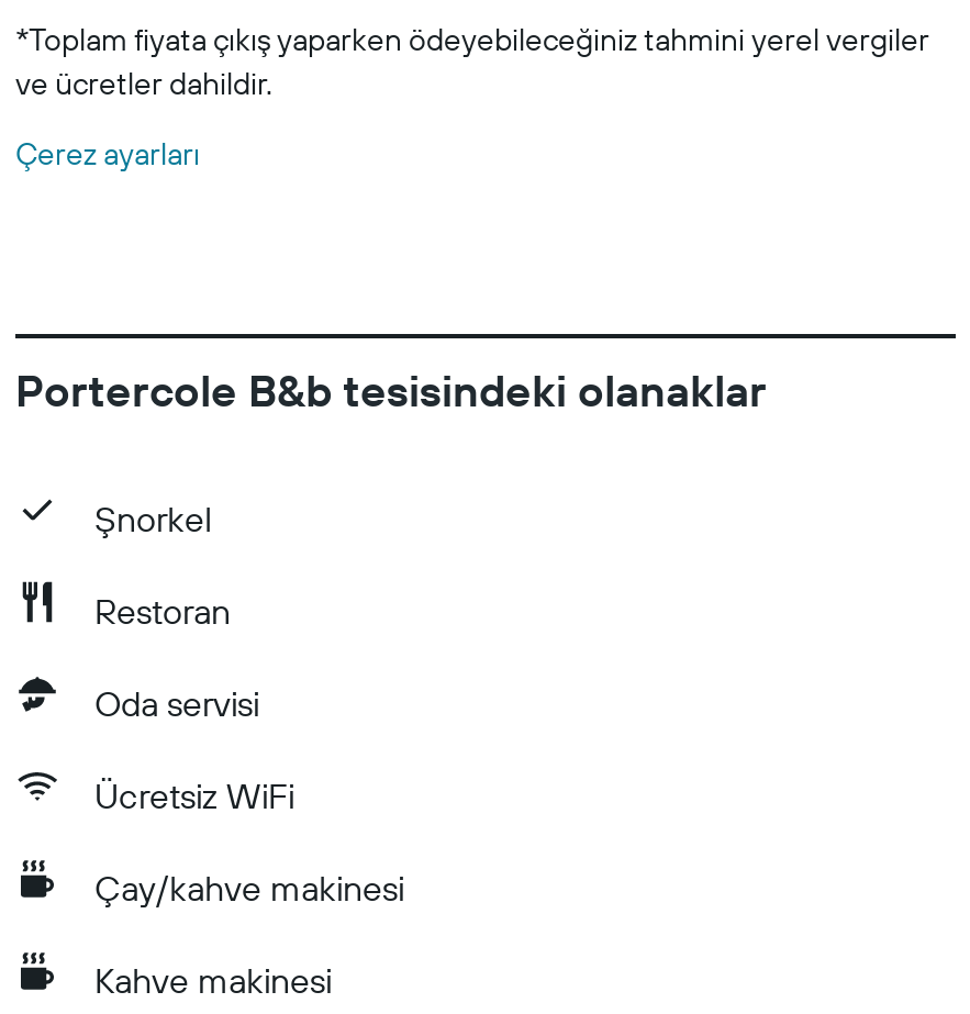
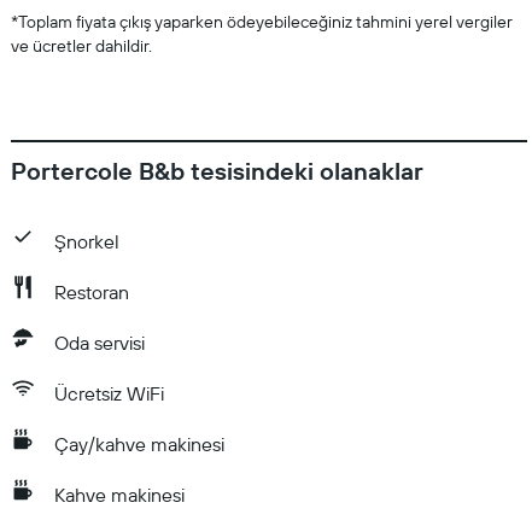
- Çerez ayarları
